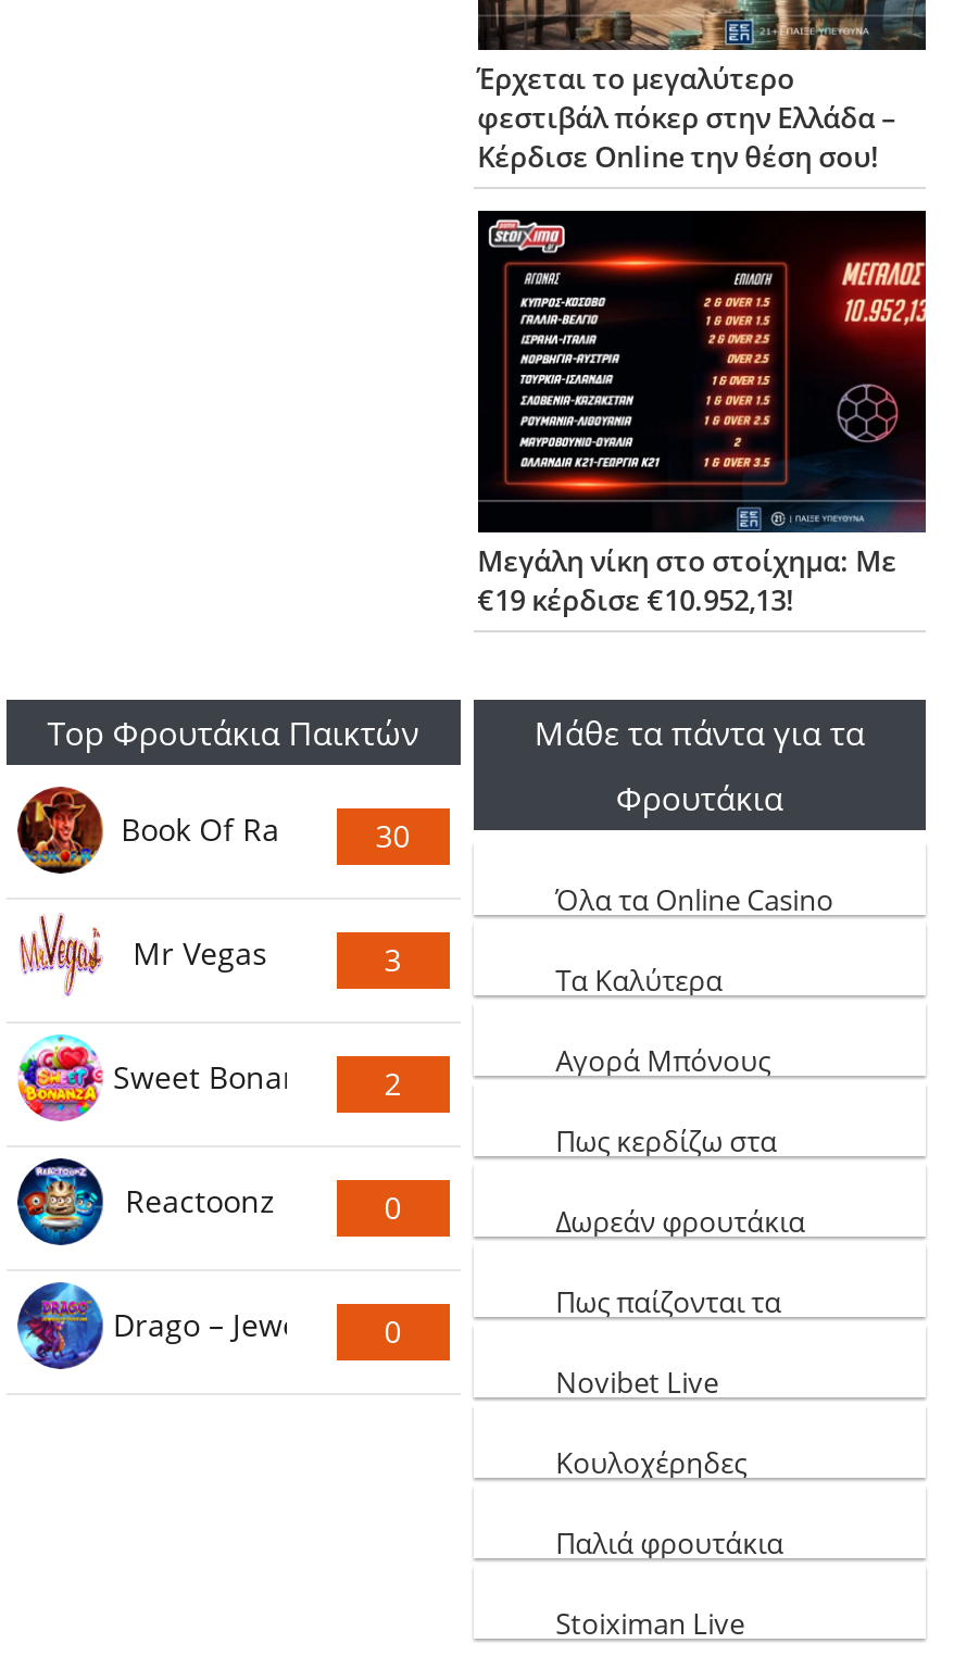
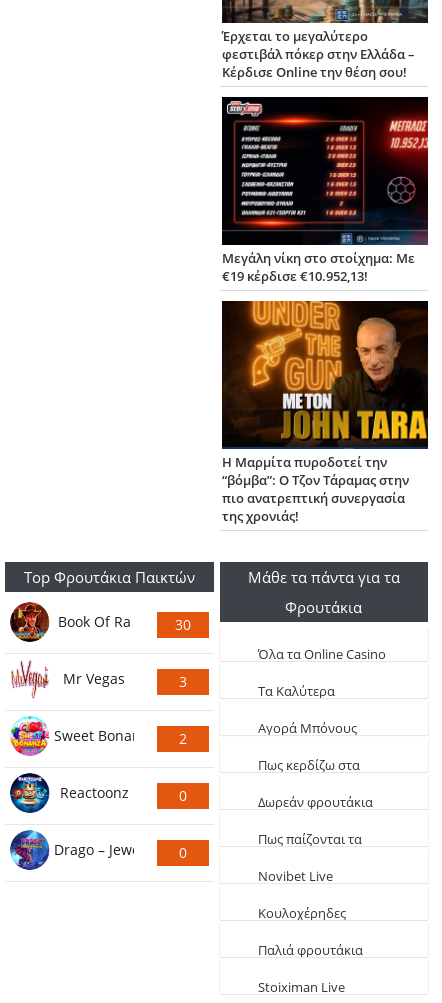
+ [image]
+ Η Μαρμίτα πυροδοτεί την
+ “βόμβα”: Ο Τζον Τάραμας στην
+ πιο ανατρεπτική συνεργασία
+ της χρονιάς!
